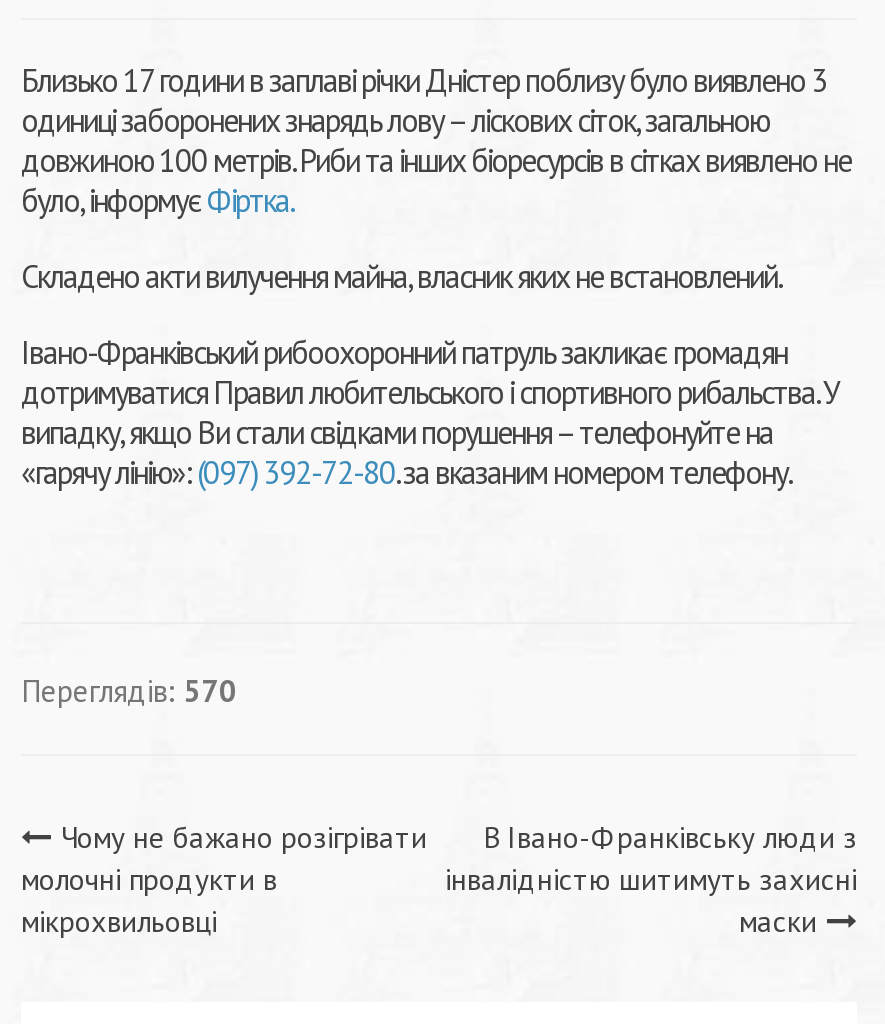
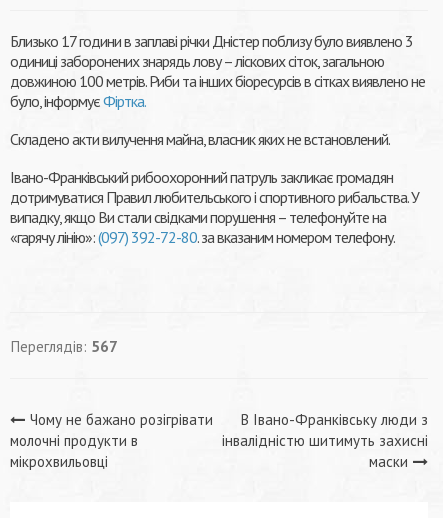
- Переглядів: 570
+ Переглядів: 567
